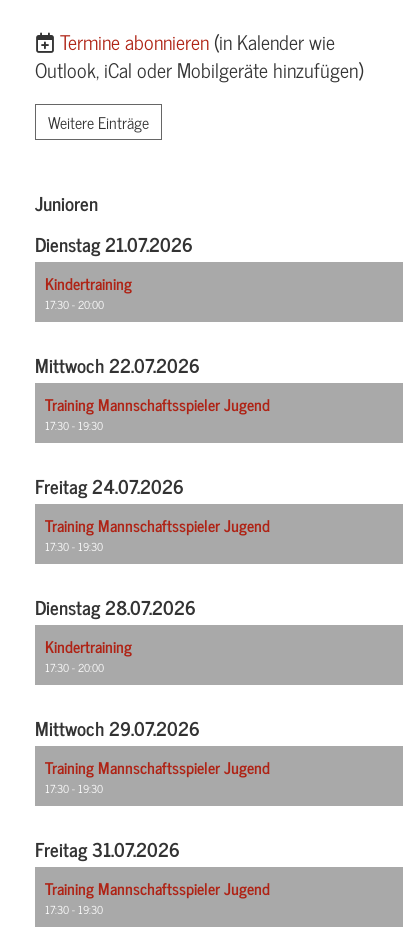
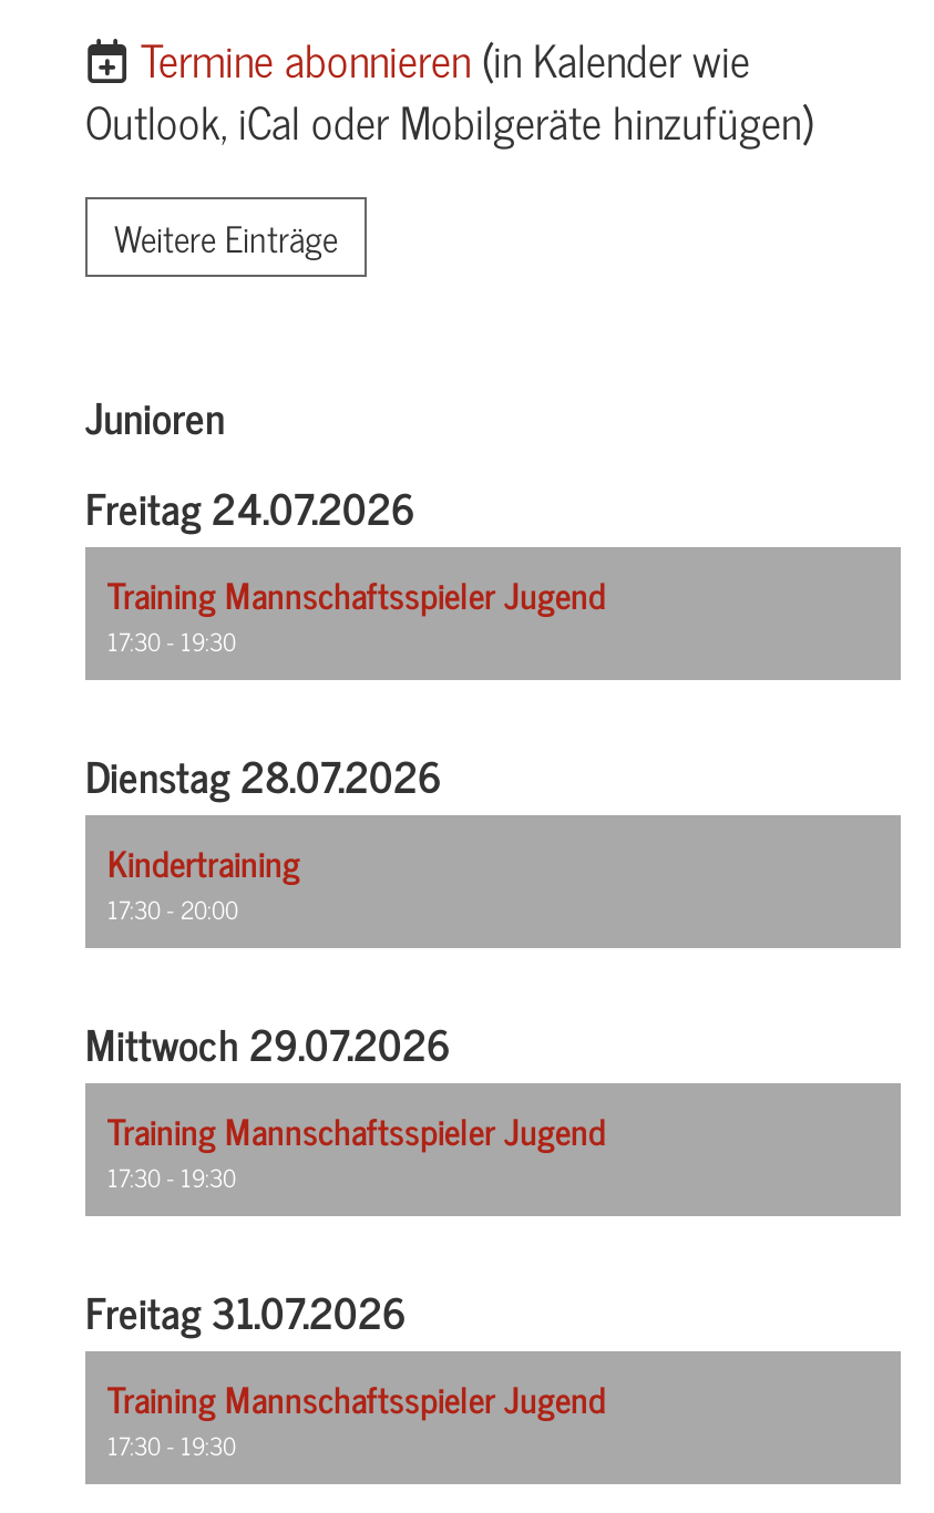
- Dienstag 21.07.2026
- Kindertraining
- 17:30 - 20:00
- Mittwoch 22.07.2026
- Training Mannschaftsspieler Jugend
- 17:30 - 19:30
